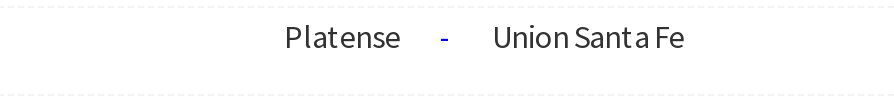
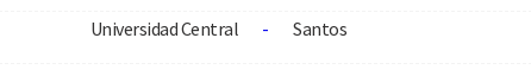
- Platense
+ Universidad Central

- Union Santa Fe
+ Santos
